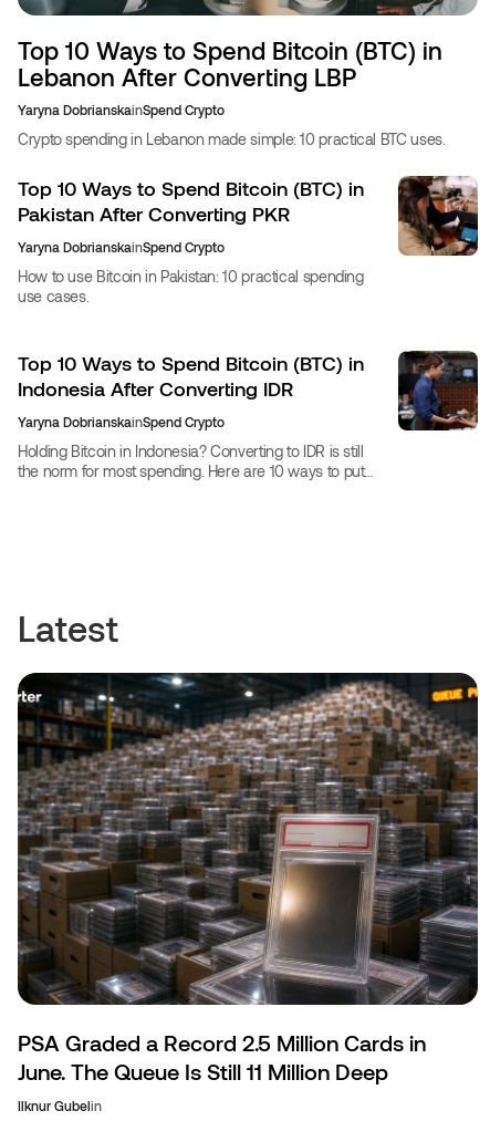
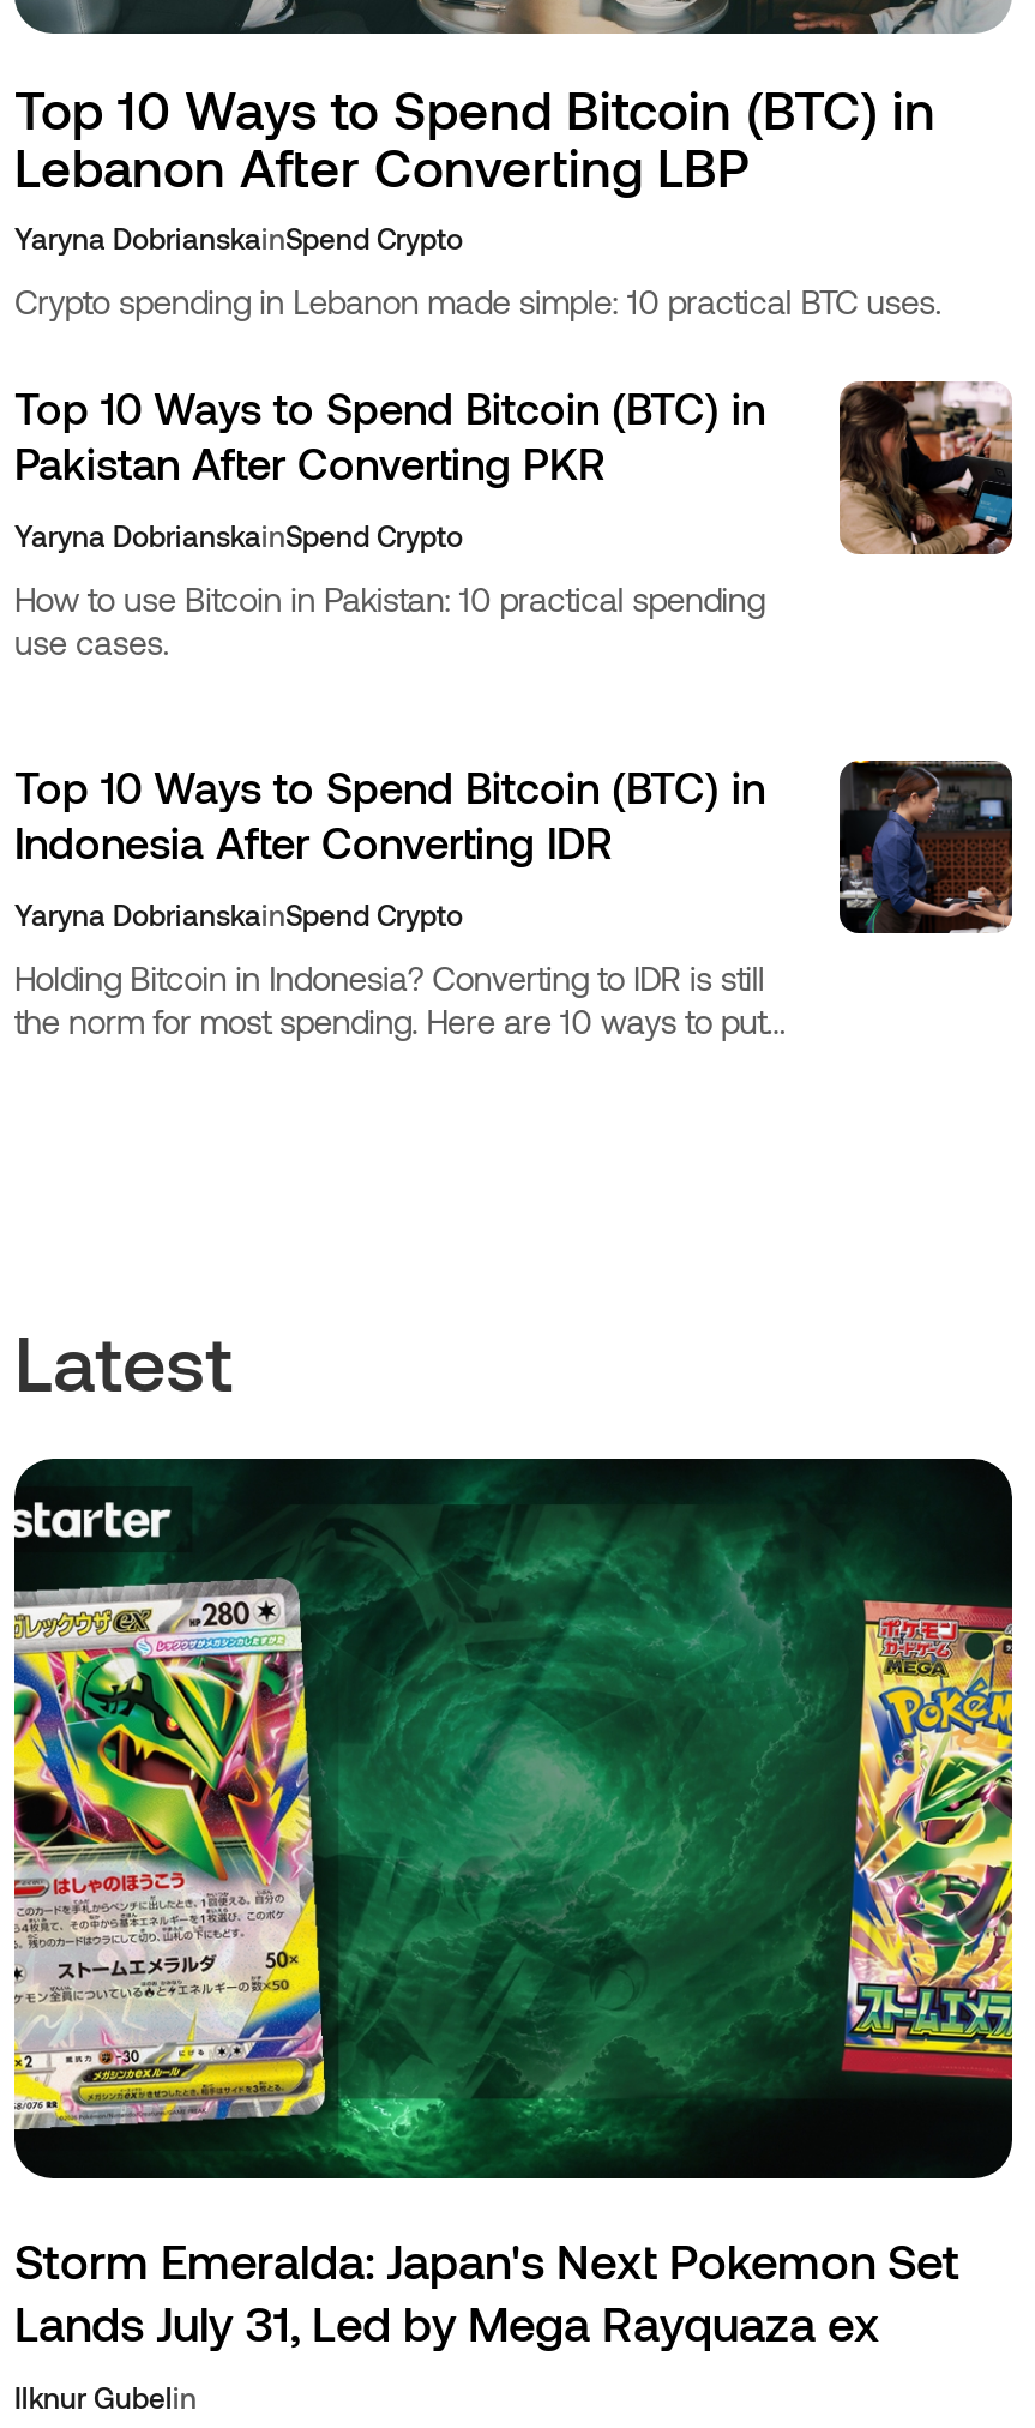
- [image]
- PSA Graded a Record 2.5 Million Cards in
- June. The Queue Is Still 11 Million Deep
+ [image]
+ Storm Emeralda: Japan's Next Pokemon Set
+ Lands July 31, Led by Mega Rayquaza ex
